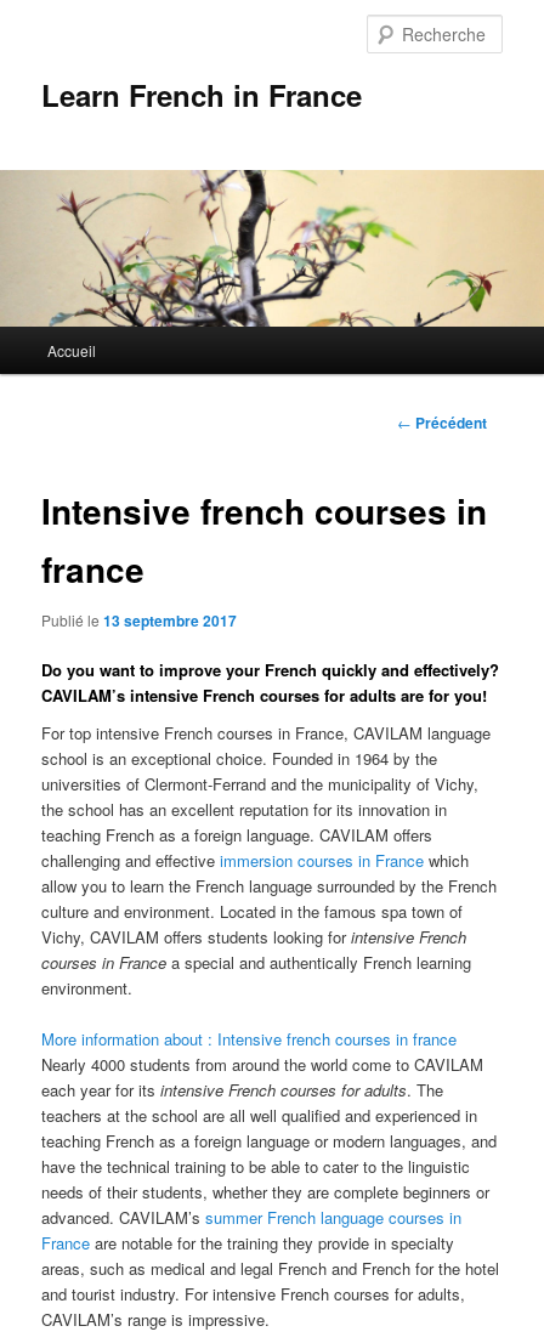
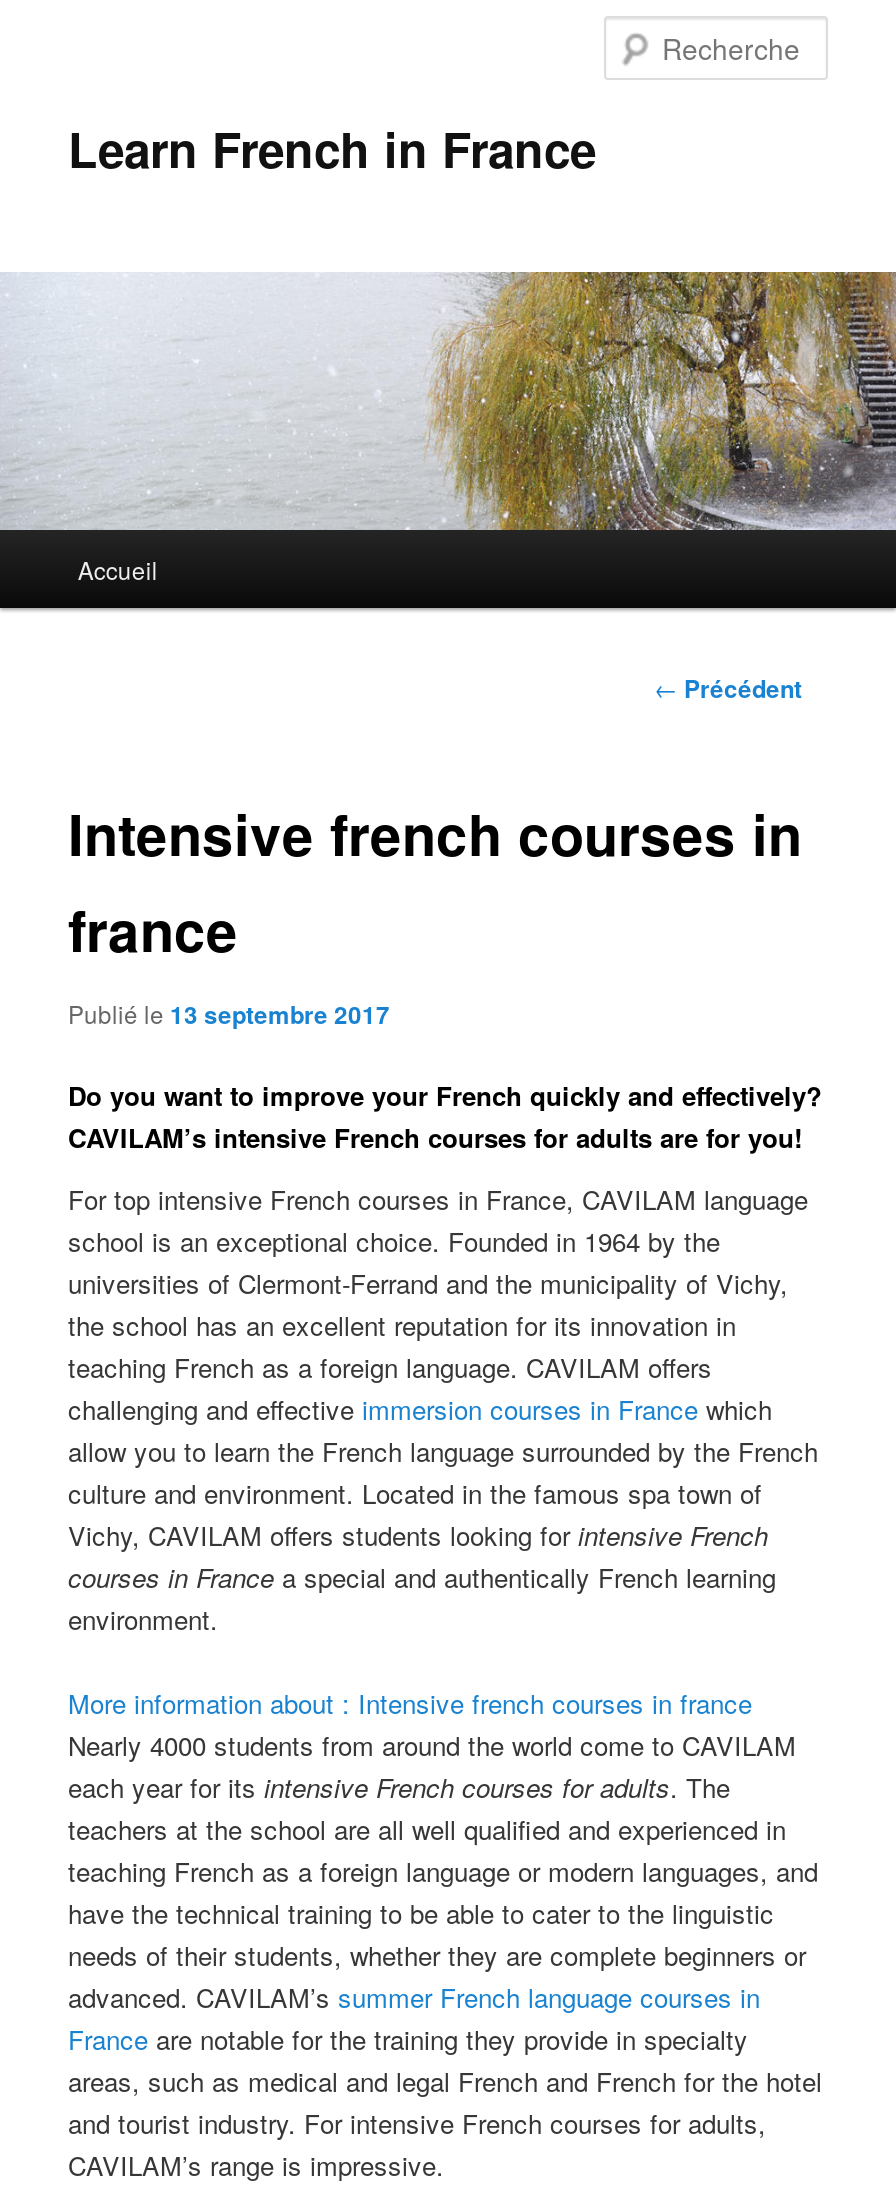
- [image]
+ [image]
